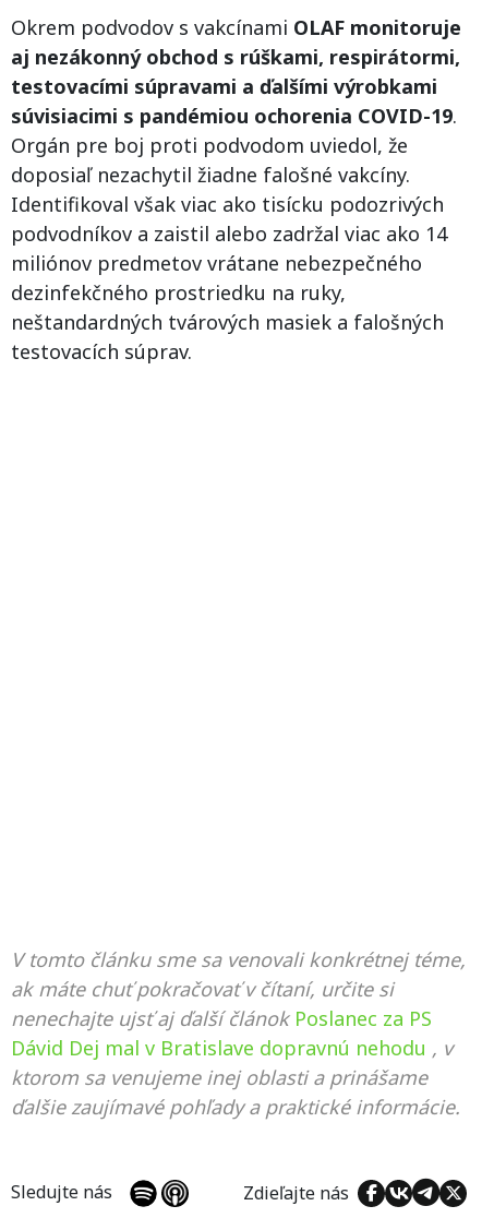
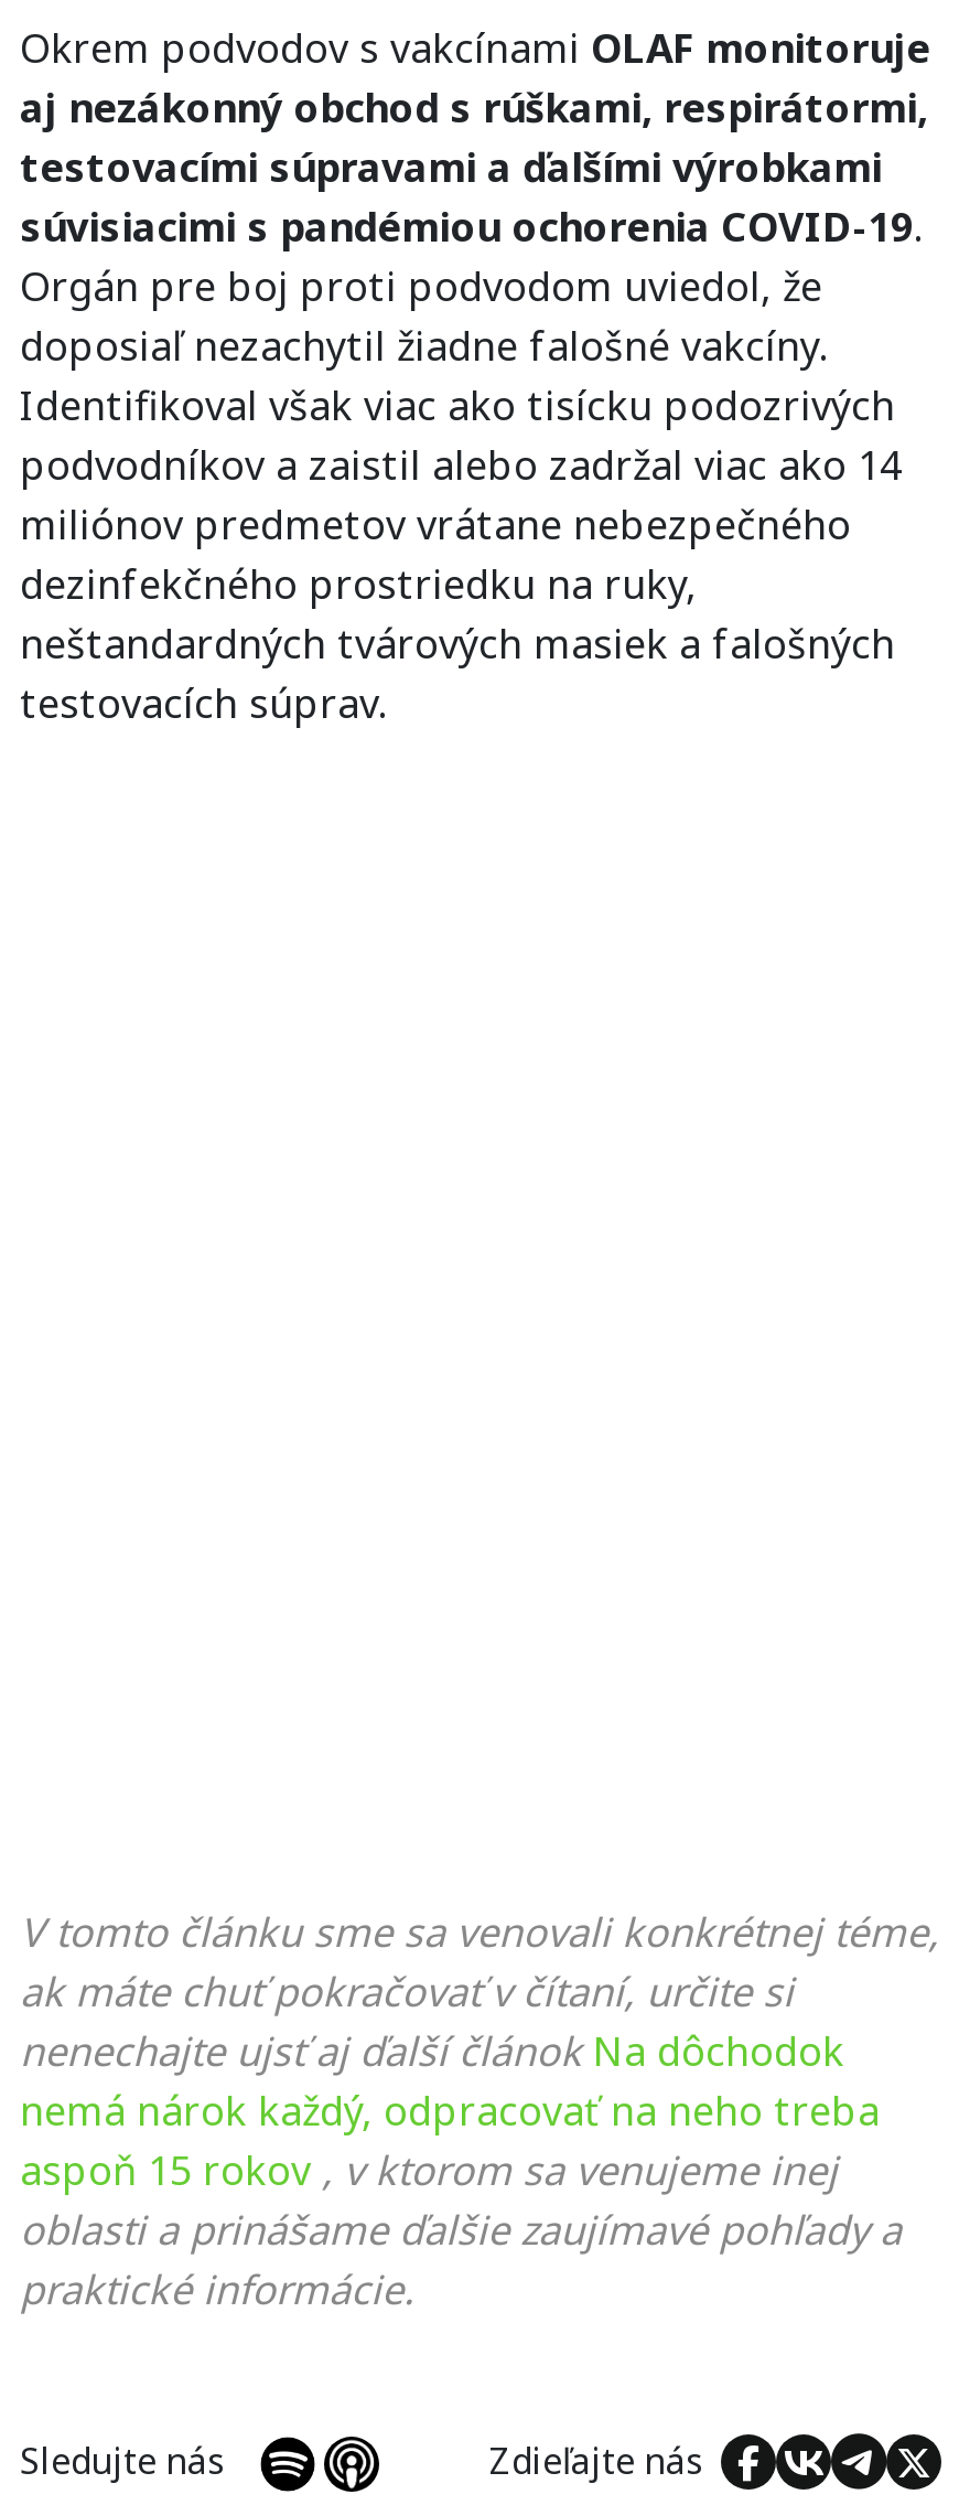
- nenechajte ujsť aj ďalší článok Poslanec za PS
- Dávid Dej mal v Bratislave dopravnú nehodu , v
- ktorom sa venujeme inej oblasti a prinášame
- ďalšie zaujímavé pohľady a praktické informácie.
+ nenechajte ujsť aj ďalší článok Na dôchodok
+ nemá nárok každý, odpracovať na neho treba
+ aspoň 15 rokov , v ktorom sa venujeme inej
+ oblasti a prinášame ďalšie zaujímavé pohľady a
+ praktické informácie.
